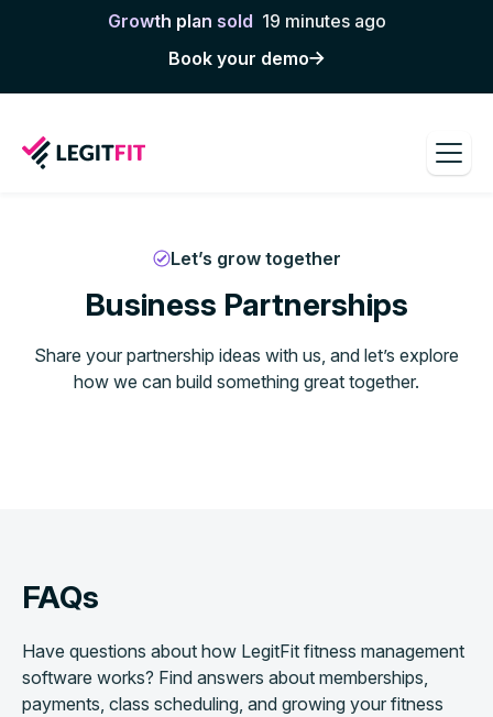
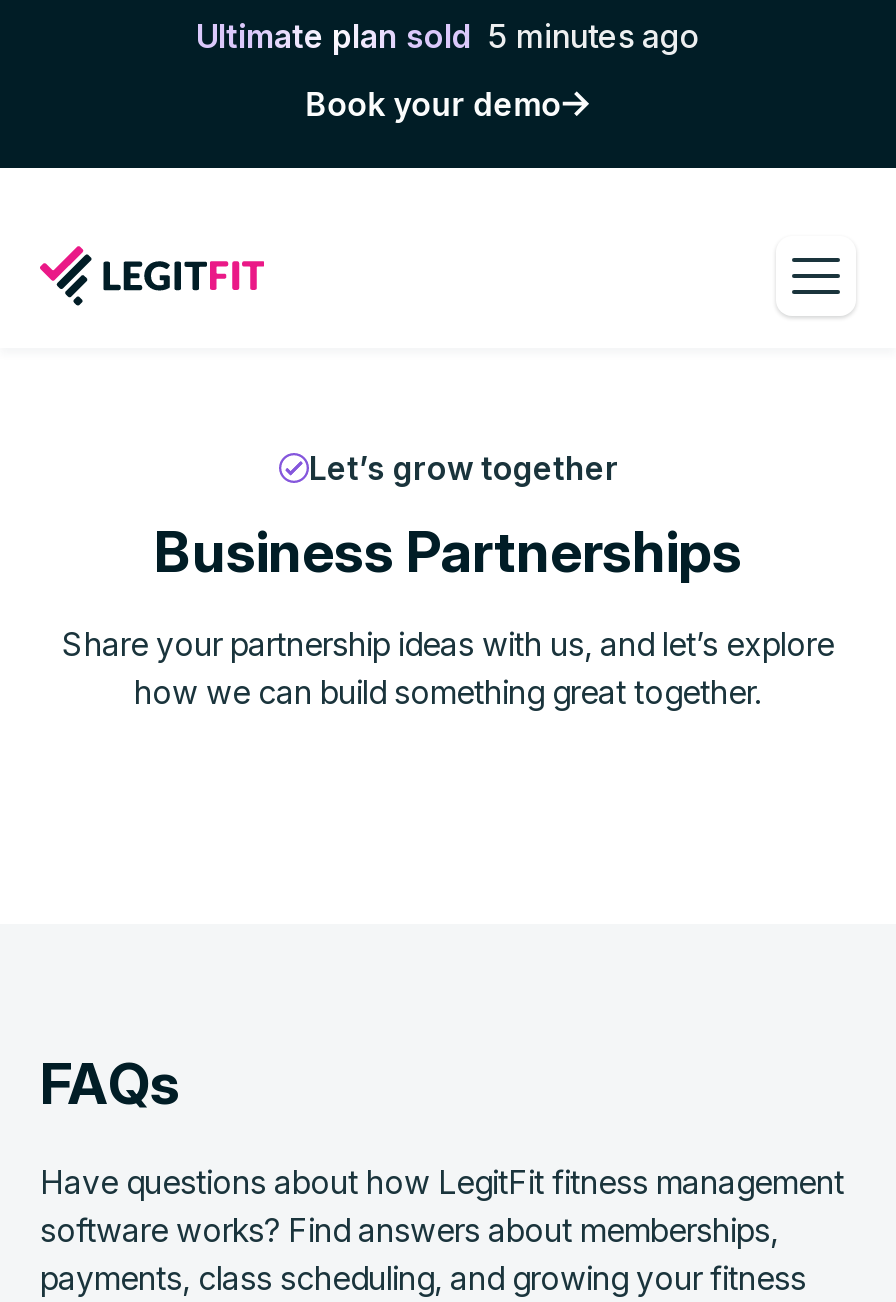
- Growth plan sold 19 minutes ago
+ Ultimate plan sold 5 minutes ago
